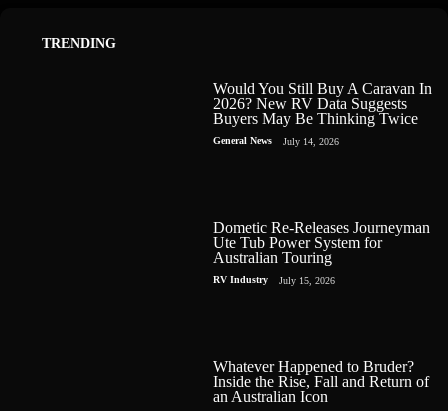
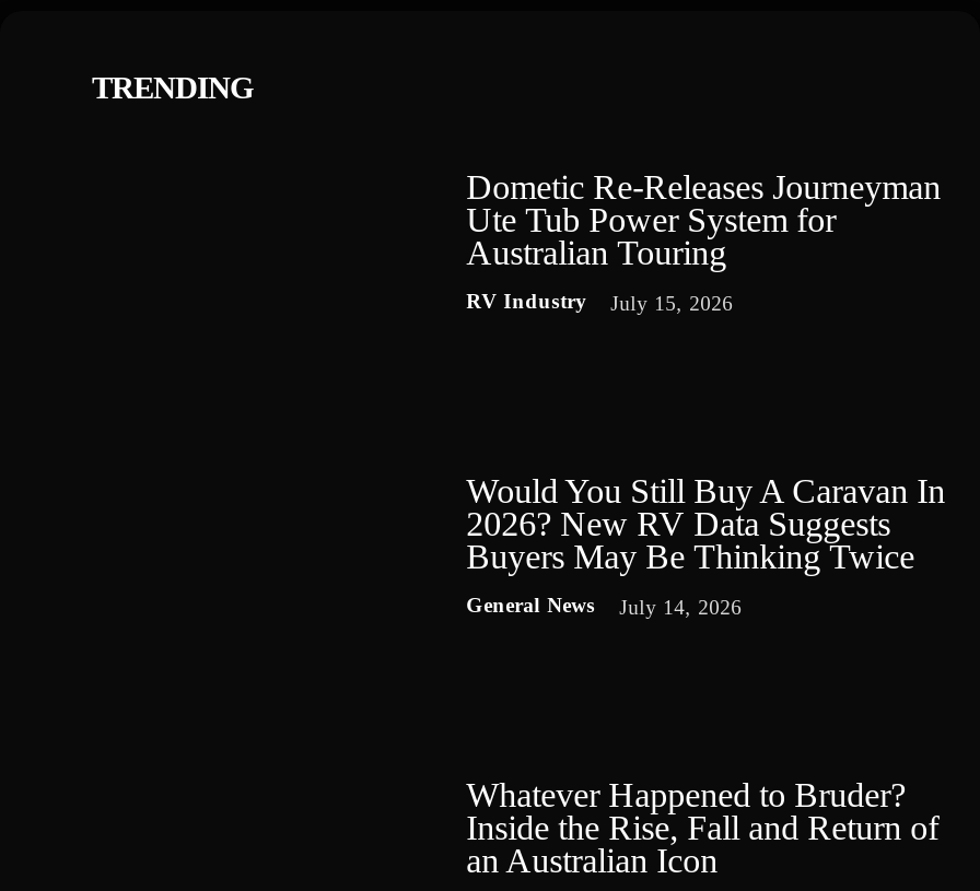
moved down: Would You Still Buy A Caravan In | 2026? New RV Data Suggests | Buyers May Be Thinking Twice | General News | July 14, 2026

moved up: Dometic Re-Releases Journeyman | Ute Tub Power System for | Australian Touring | RV Industry | July 15, 2026
